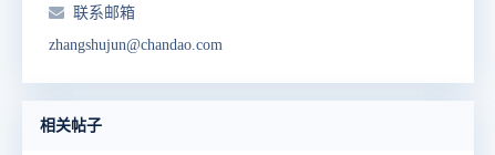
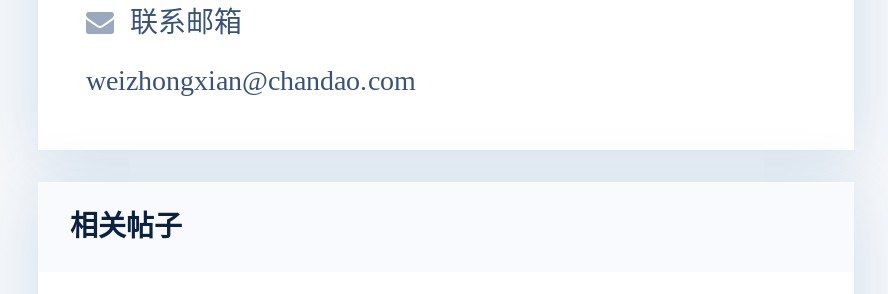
- zhangshujun@chandao.com
+ weizhongxian@chandao.com
